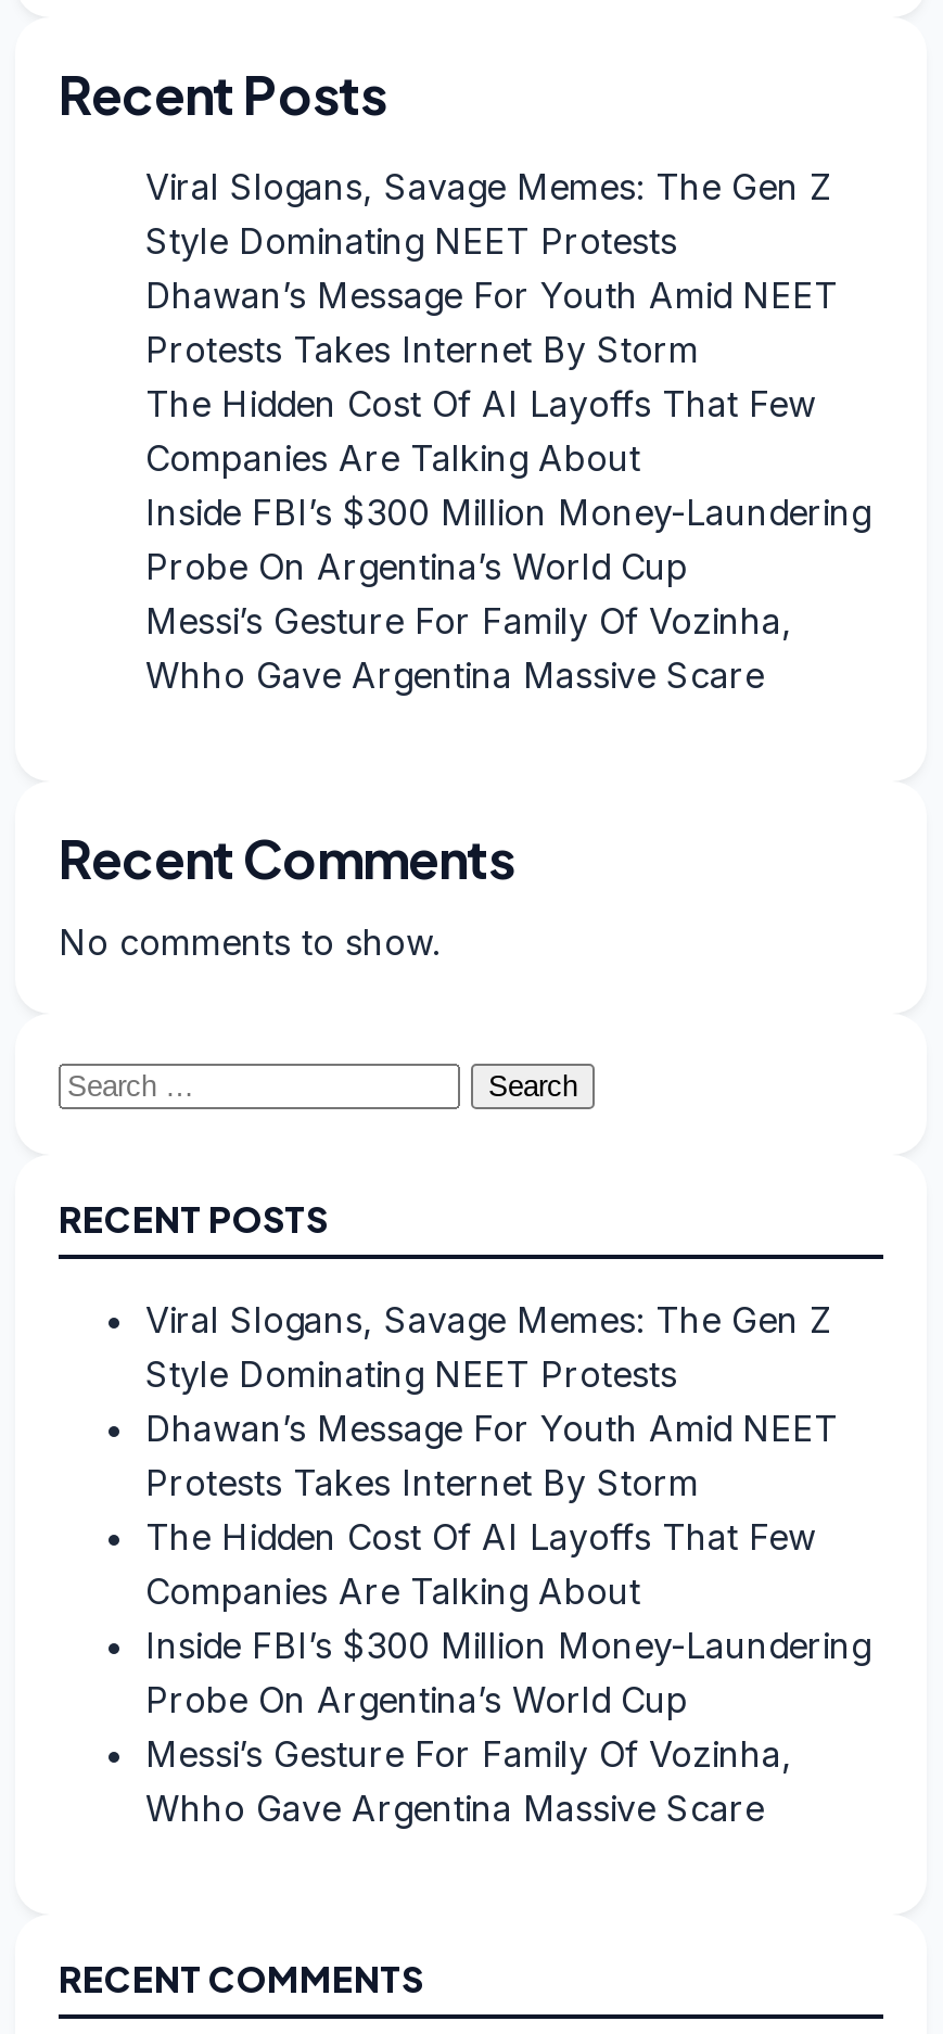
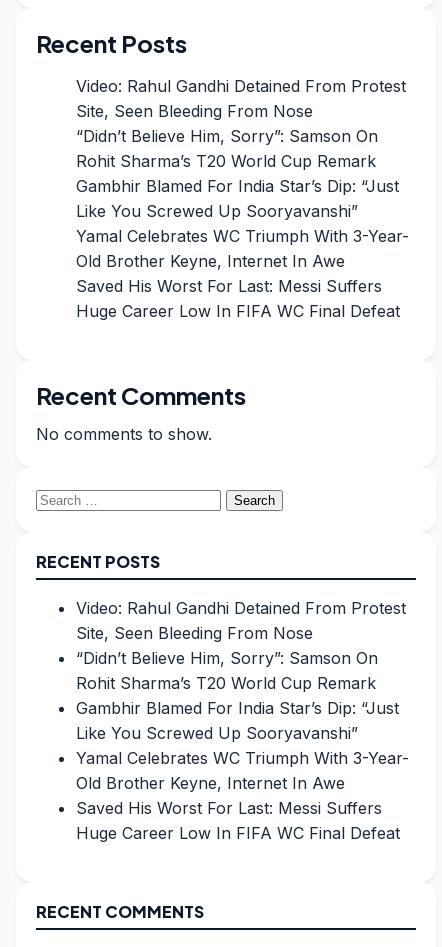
- Viral Slogans, Savage Memes: The Gen Z
- Style Dominating NEET Protests
- Dhawan’s Message For Youth Amid NEET
- Protests Takes Internet By Storm
- The Hidden Cost Of AI Layoffs That Few
- Companies Are Talking About
- Inside FBI’s $300 Million Money-Laundering
- Probe On Argentina’s World Cup
- Messi’s Gesture For Family Of Vozinha,
- Whho Gave Argentina Massive Scare
+ Video: Rahul Gandhi Detained From Protest
+ Site, Seen Bleeding From Nose
+ “Didn’t Believe Him, Sorry”: Samson On
+ Rohit Sharma’s T20 World Cup Remark
+ Gambhir Blamed For India Star’s Dip: “Just
+ Like You Screwed Up Sooryavanshi”
+ Yamal Celebrates WC Triumph With 3-Year-
+ Old Brother Keyne, Internet In Awe
+ Saved His Worst For Last: Messi Suffers
+ Huge Career Low In FIFA WC Final Defeat

- Viral Slogans, Savage Memes: The Gen Z
- Style Dominating NEET Protests
- Dhawan’s Message For Youth Amid NEET
- Protests Takes Internet By Storm
- The Hidden Cost Of AI Layoffs That Few
- Companies Are Talking About
- Inside FBI’s $300 Million Money-Laundering
- Probe On Argentina’s World Cup
- Messi’s Gesture For Family Of Vozinha,
- Whho Gave Argentina Massive Scare
+ Video: Rahul Gandhi Detained From Protest
+ Site, Seen Bleeding From Nose
+ “Didn’t Believe Him, Sorry”: Samson On
+ Rohit Sharma’s T20 World Cup Remark
+ Gambhir Blamed For India Star’s Dip: “Just
+ Like You Screwed Up Sooryavanshi”
+ Yamal Celebrates WC Triumph With 3-Year-
+ Old Brother Keyne, Internet In Awe
+ Saved His Worst For Last: Messi Suffers
+ Huge Career Low In FIFA WC Final Defeat
